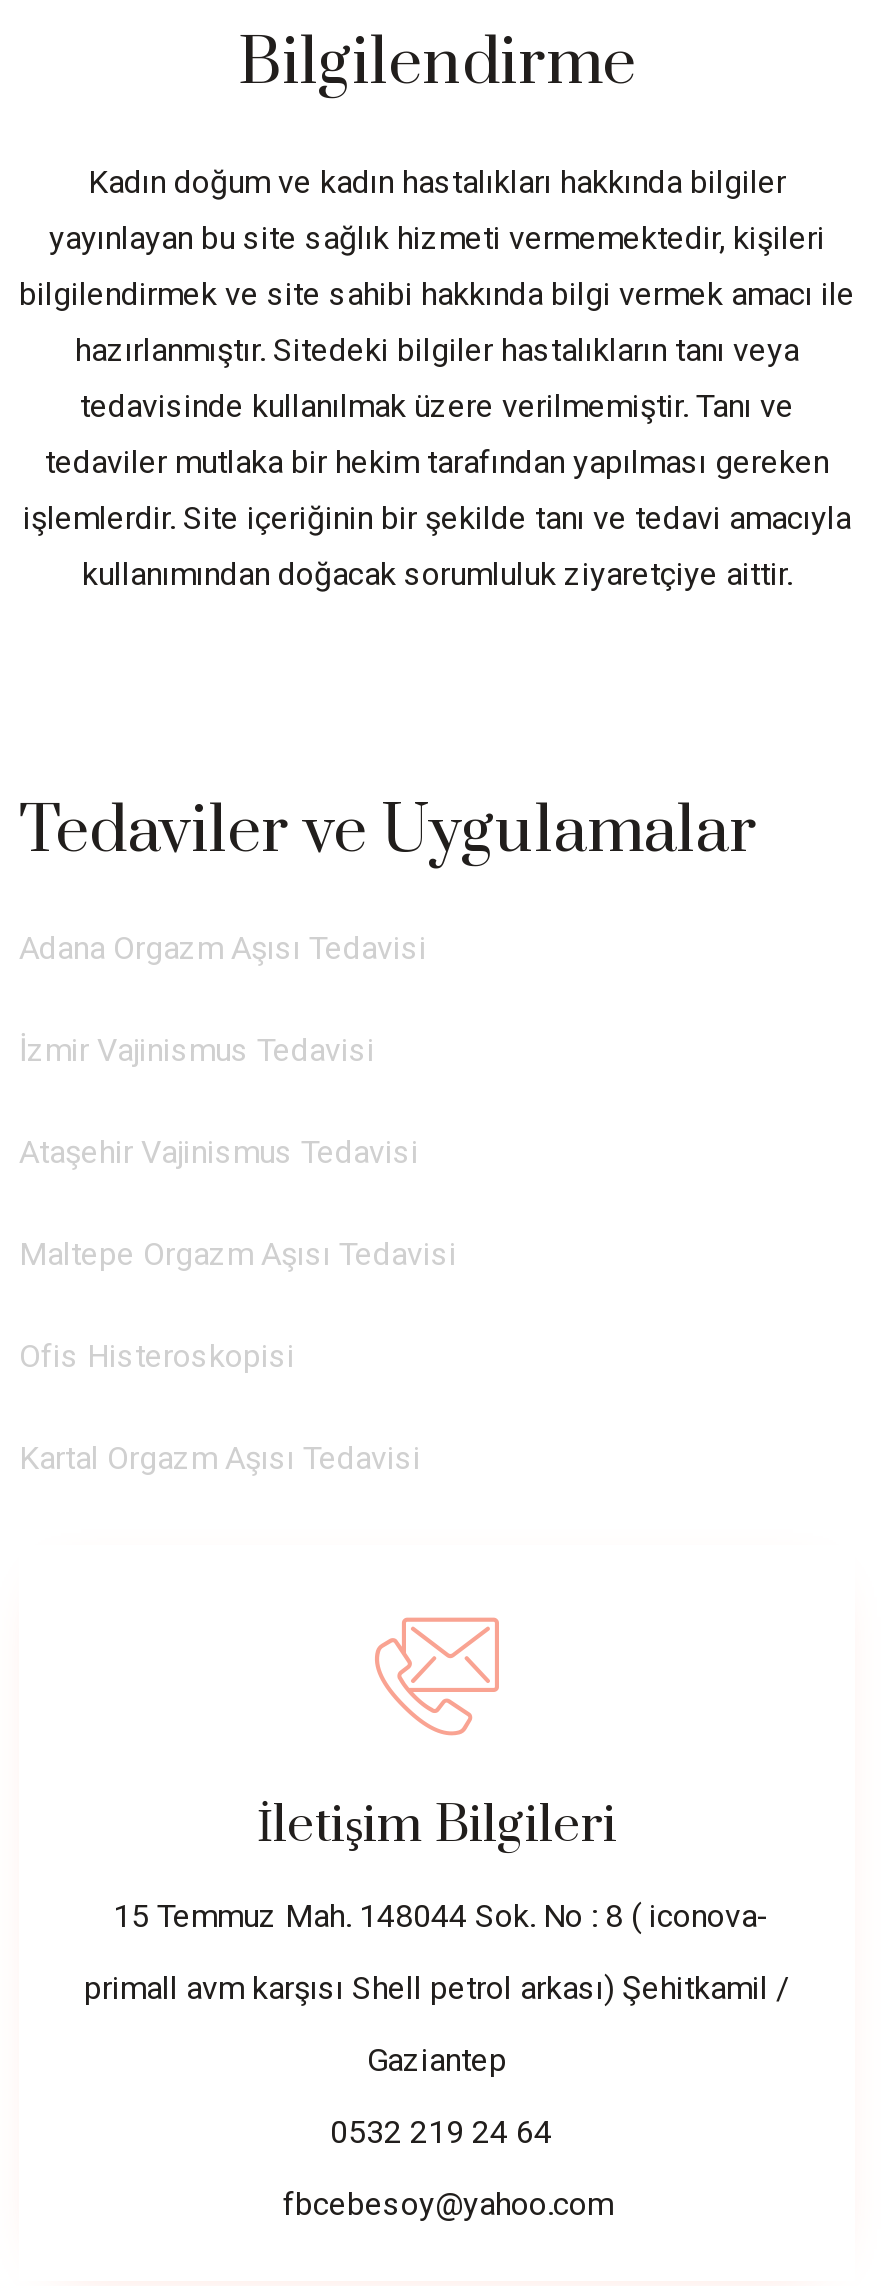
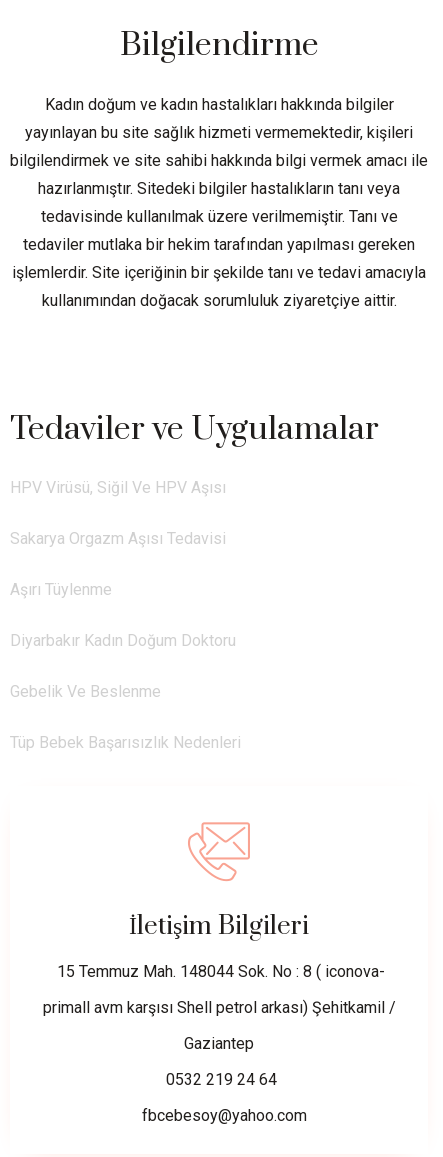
- Adana Orgazm Aşısı Tedavisi
+ HPV Virüsü, Siğil Ve HPV Aşısı

- İzmir Vajinismus Tedavisi
+ Sakarya Orgazm Aşısı Tedavisi

- Ataşehir Vajinismus Tedavisi
+ Aşırı Tüylenme

- Maltepe Orgazm Aşısı Tedavisi
+ Diyarbakır Kadın Doğum Doktoru

- Ofis Histeroskopisi
+ Gebelik Ve Beslenme

- Kartal Orgazm Aşısı Tedavisi
+ Tüp Bebek Başarısızlık Nedenleri
